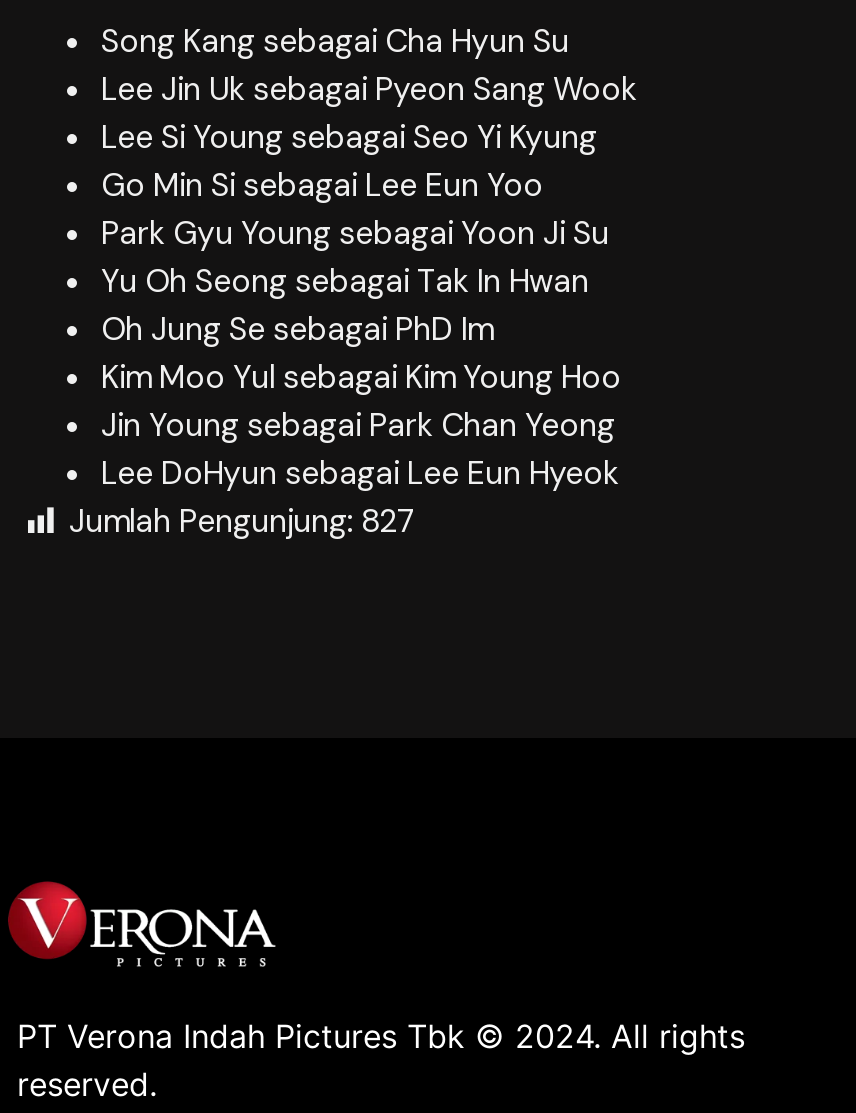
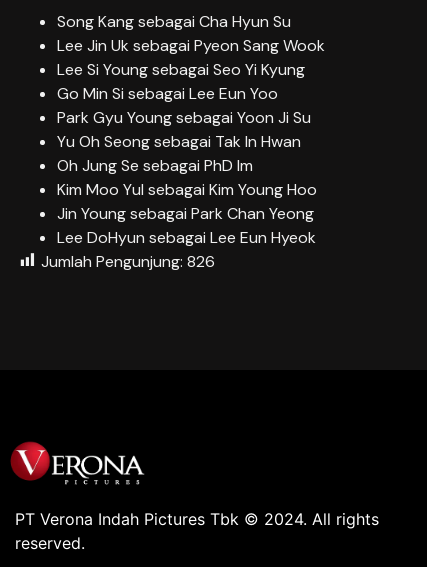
- Jumlah Pengunjung: 827
+ Jumlah Pengunjung: 826
